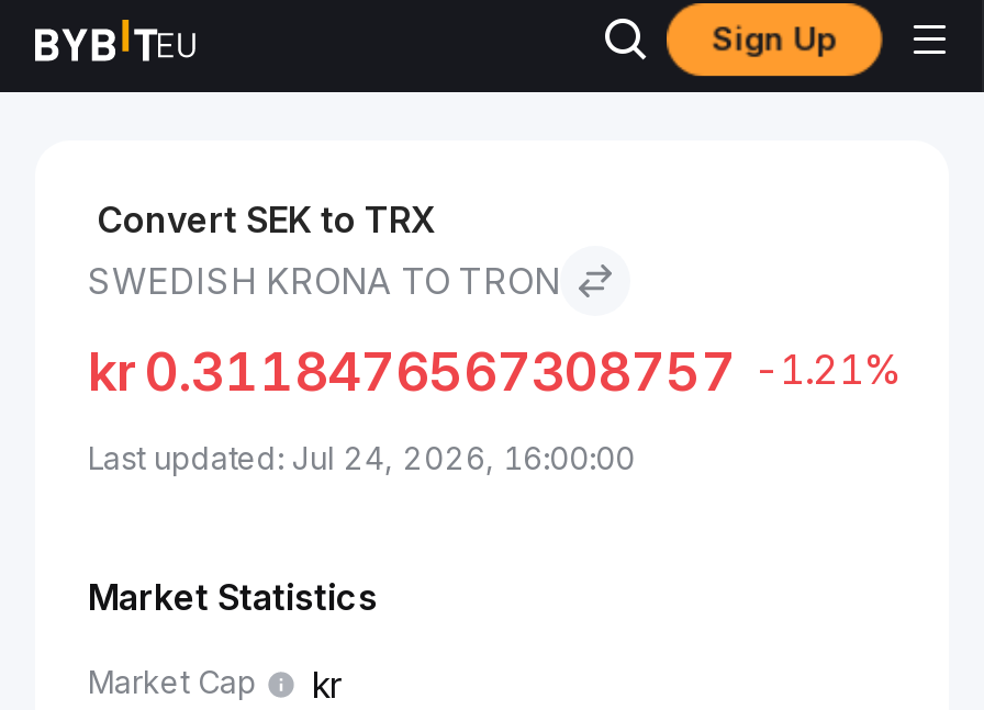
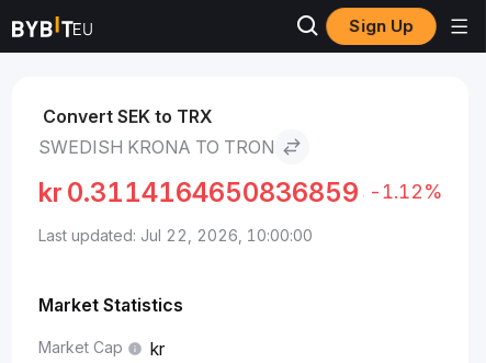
- kr 0.3118476567308757 -1.21%
+ kr 0.3114164650836859 -1.12%

- Last updated: Jul 24, 2026, 16:00:00
+ Last updated: Jul 22, 2026, 10:00:00
